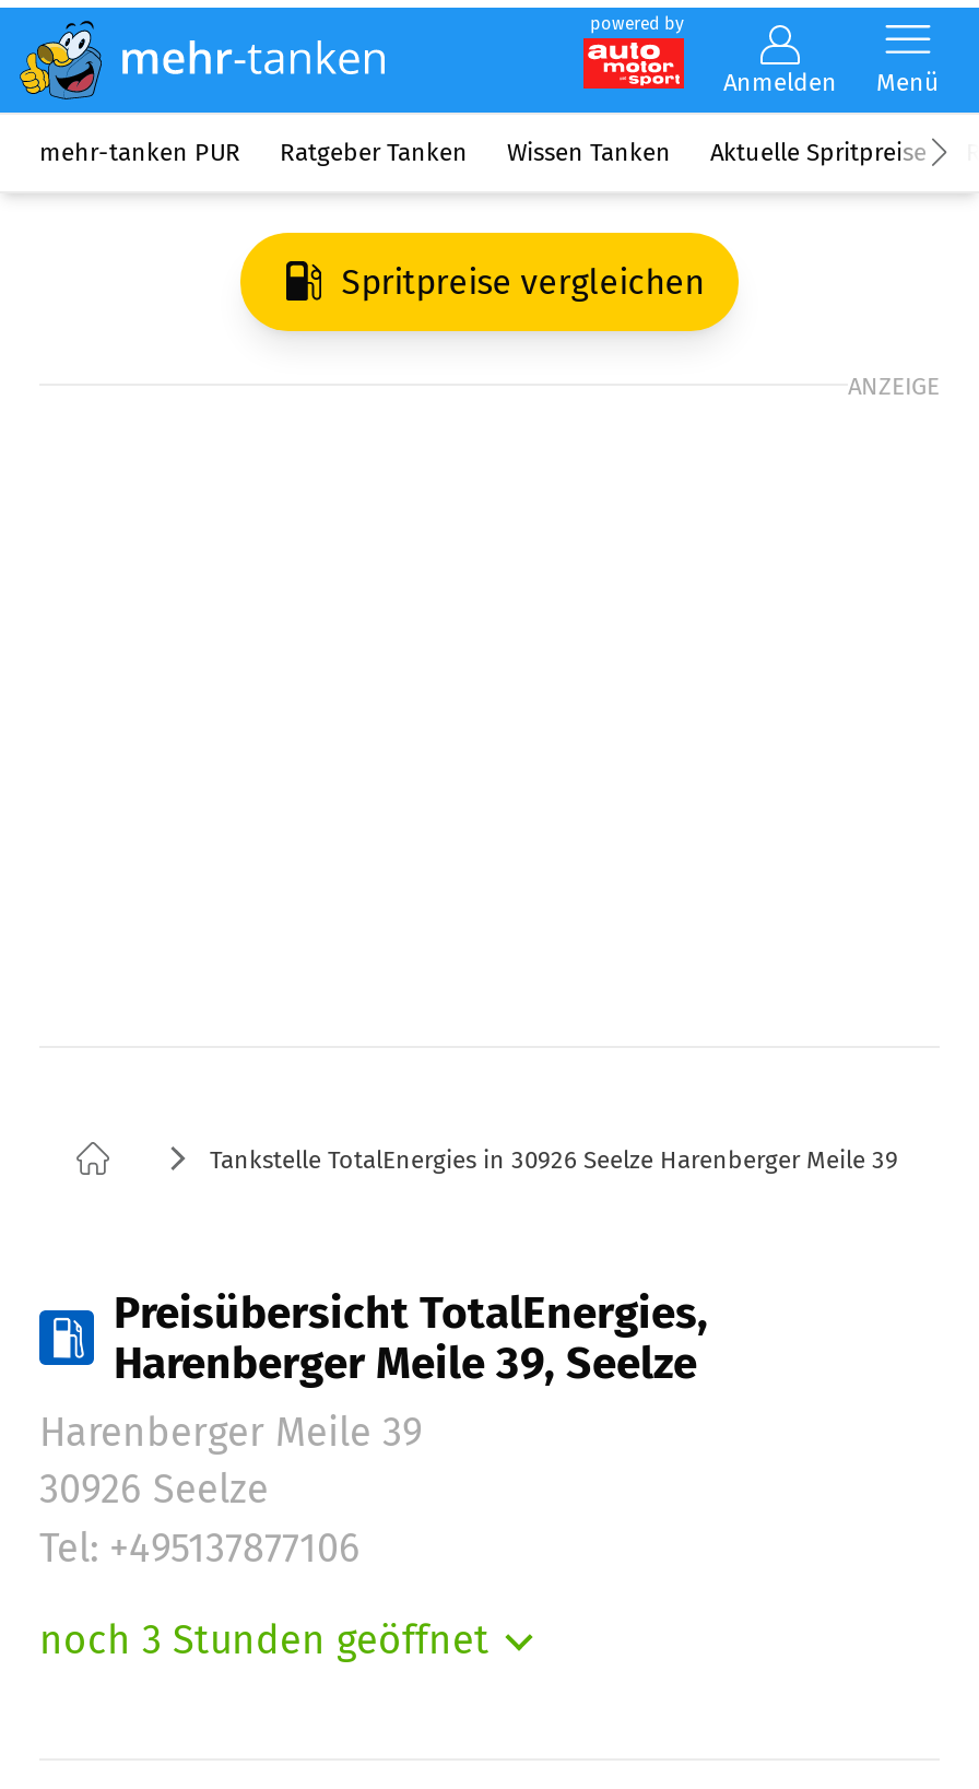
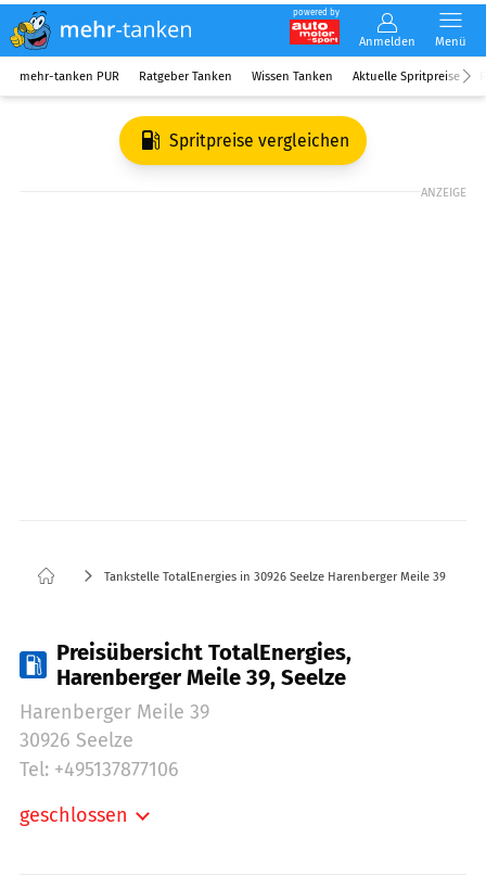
- noch 3 Stunden geöffnet
+ geschlossen
